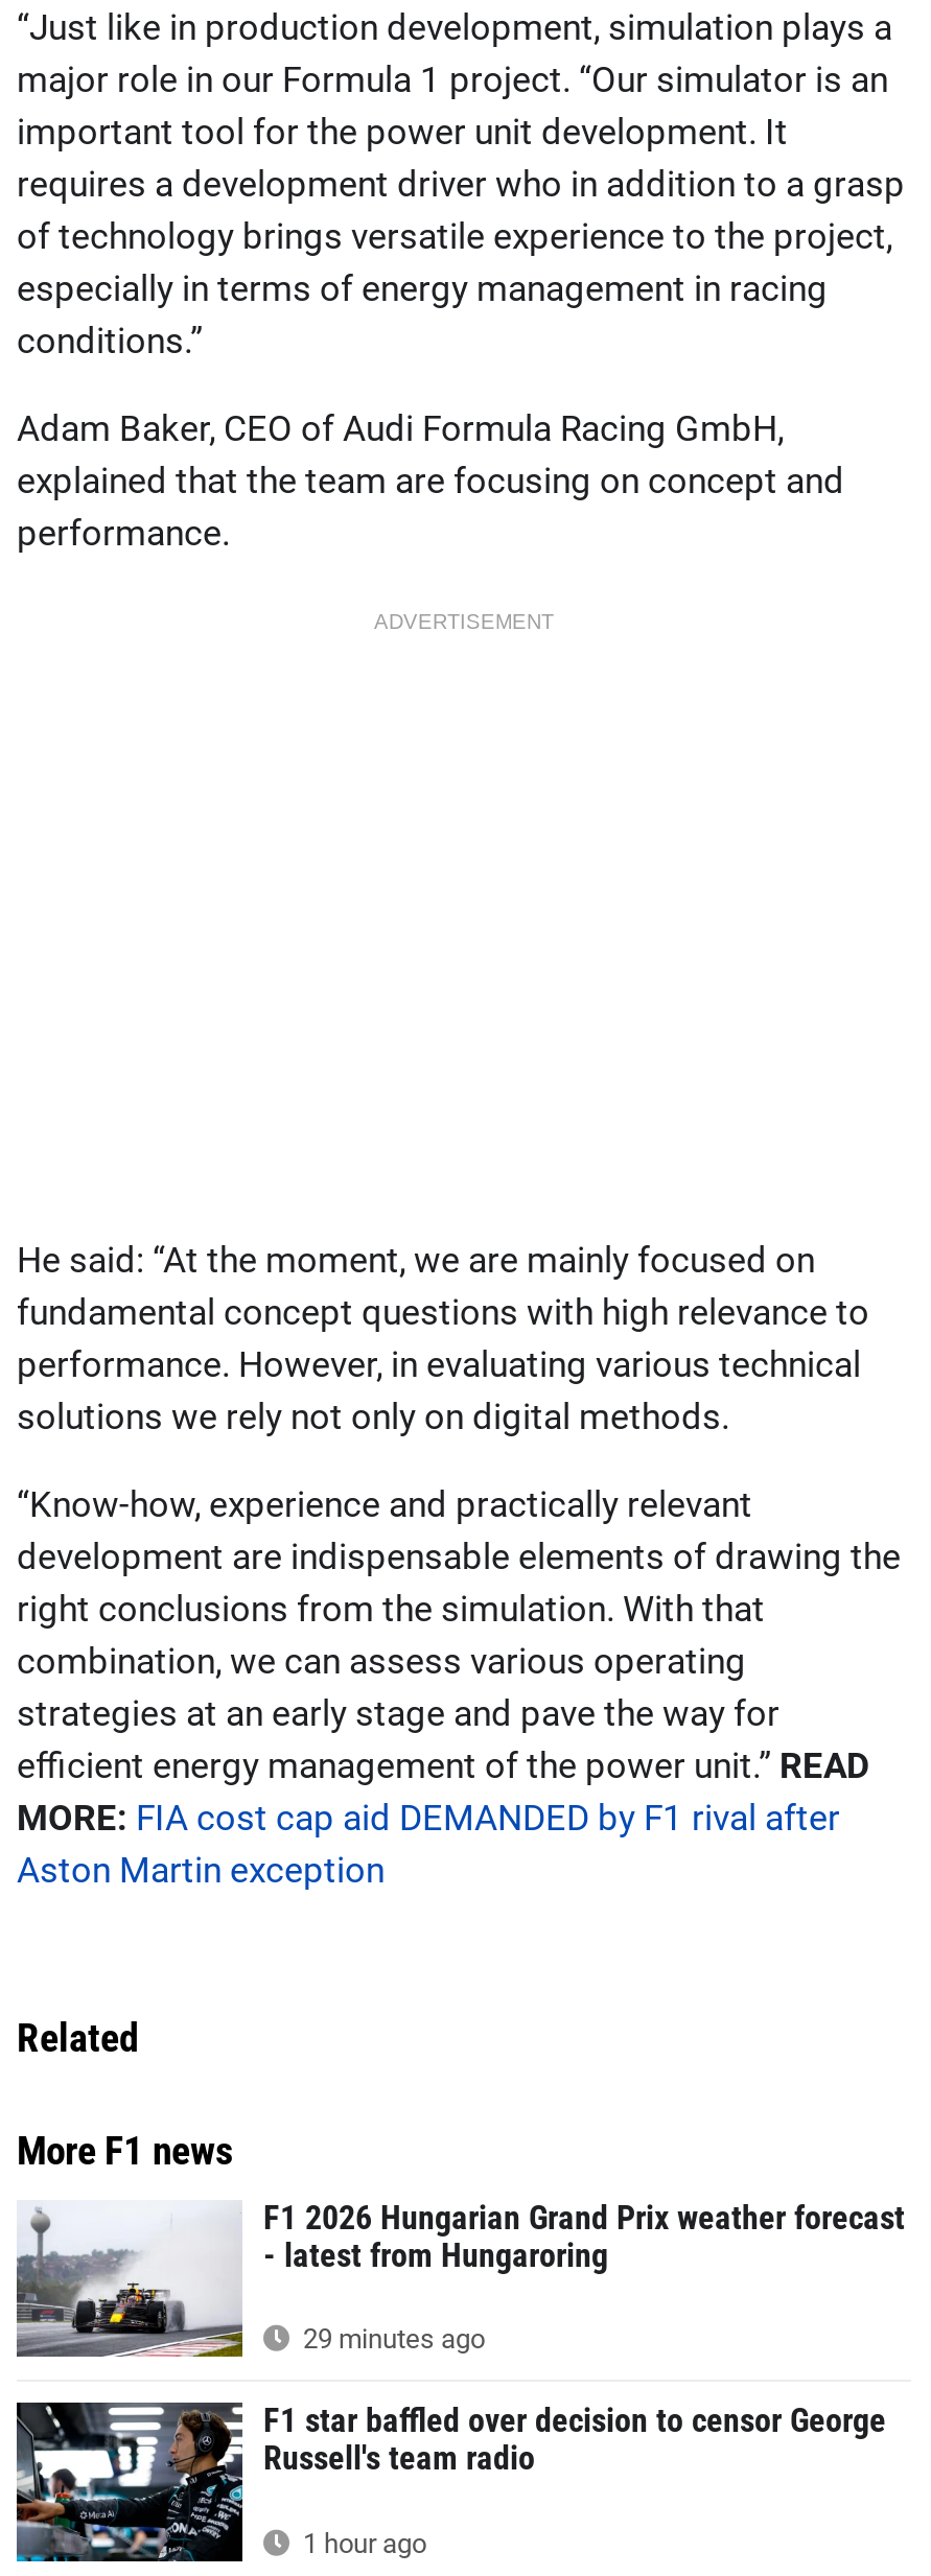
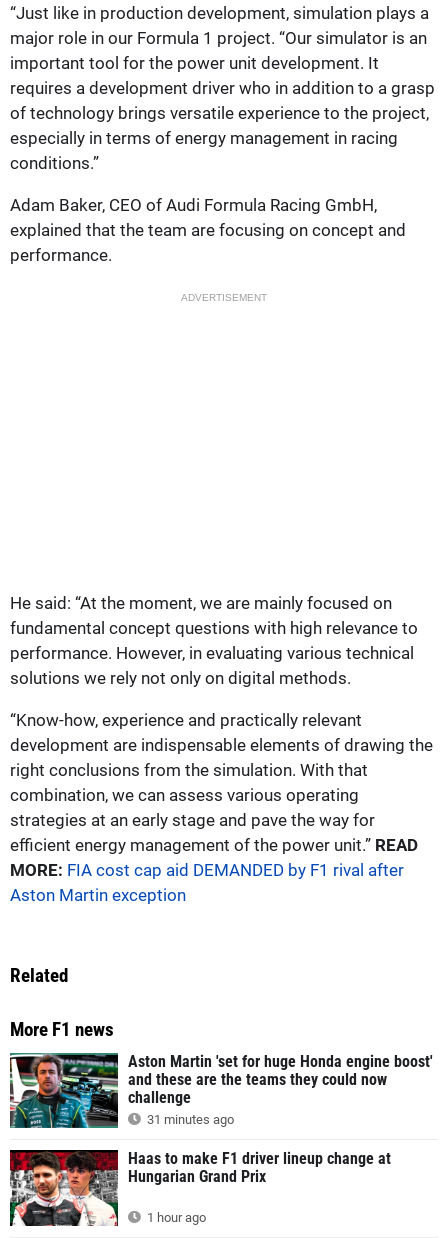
- [image]
- F1 2026 Hungarian Grand Prix weather forecast
- - latest from Hungaroring
- 29 minutes ago
- F1 star baffled over decision to censor George
- Russell's team radio
+ [image]
+ Aston Martin 'set for huge Honda engine boost'
+ and these are the teams they could now
+ challenge
+ 31 minutes ago
+ Haas to make F1 driver lineup change at
+ Hungarian Grand Prix

- [image]
+ [image]
